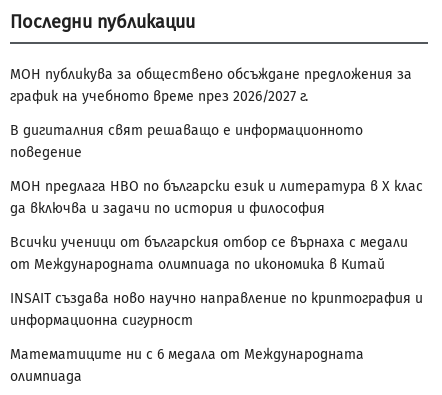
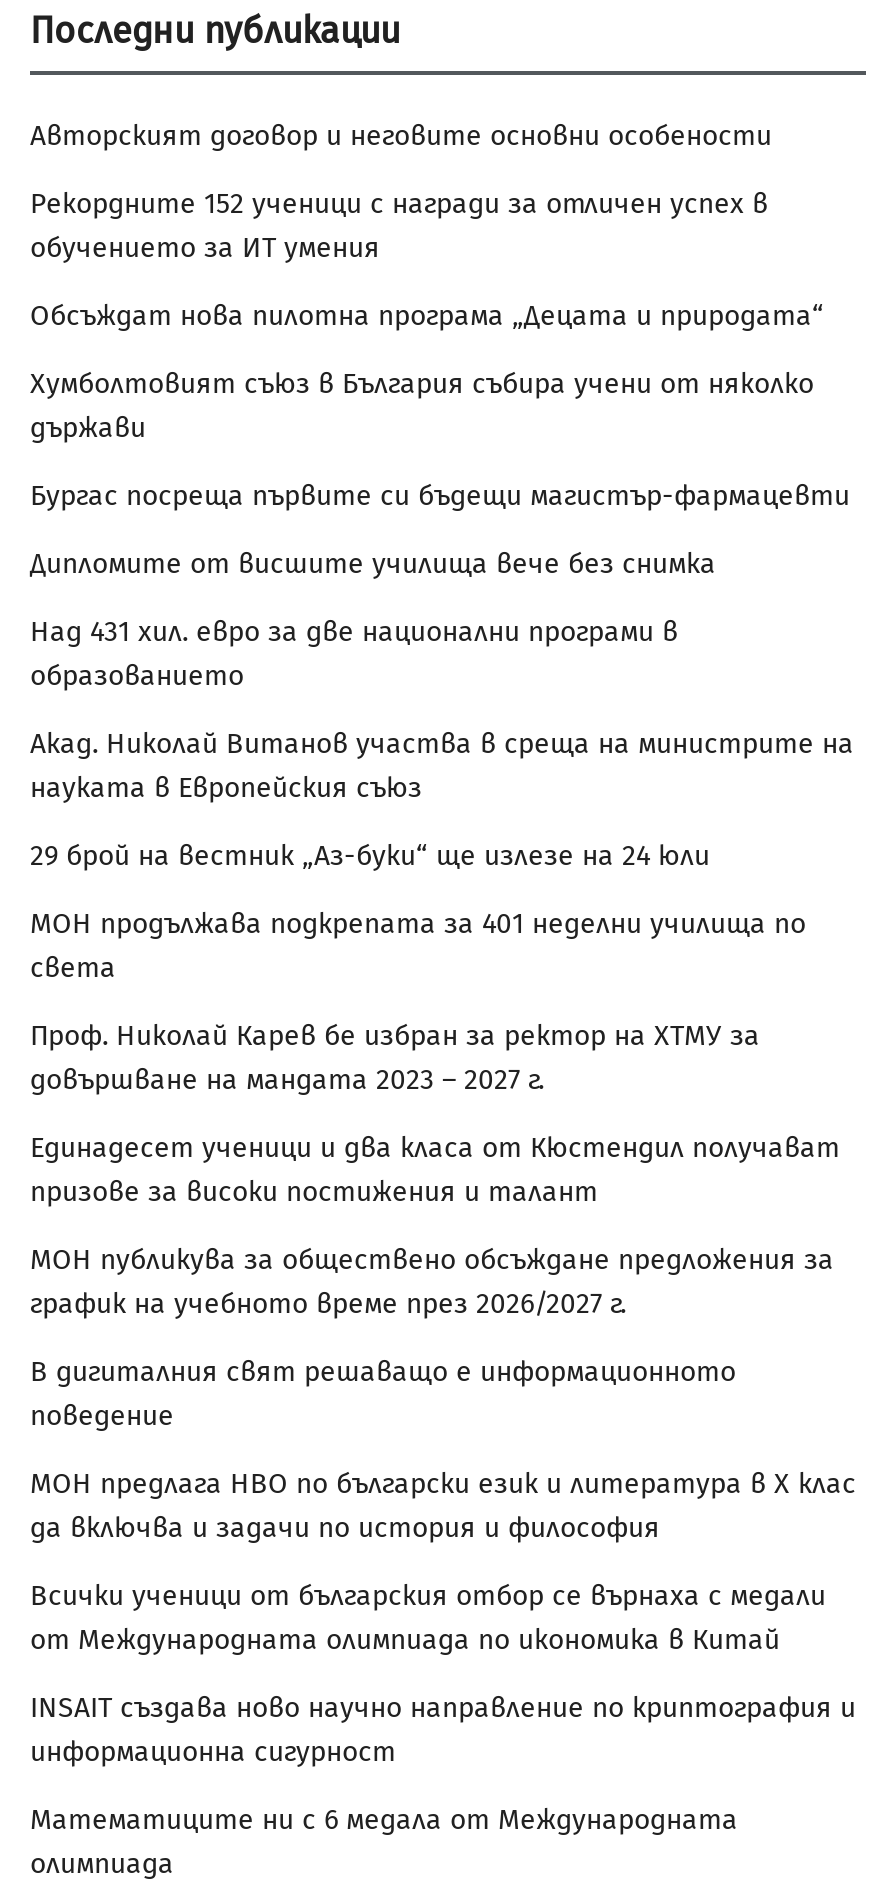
+ Авторският договор и неговите основни особености
+ Рекордните 152 ученици с награди за отличен успех в
+ обучението за ИТ умения
+ Обсъждат нова пилотна програма „Децата и природата“
+ Хумболтовият съюз в България събира учени от няколко
+ държави
+ Бургас посреща първите си бъдещи магистър-фармацевти
+ Дипломите от висшите училища вече без снимка
+ Над 431 хил. евро за две национални програми в
+ образованието
+ Акад. Николай Витанов участва в среща на министрите на
+ науката в Европейския съюз
+ 29 брой на вестник „Аз-буки“ ще излезе на 24 юли
+ МОН продължава подкрепата за 401 неделни училища по
+ света
+ Проф. Николай Карев бе избран за ректор на ХТМУ за
+ довършване на мандата 2023 – 2027 г.
+ Единадесет ученици и два класа от Кюстендил получават
+ призове за високи постижения и талант
